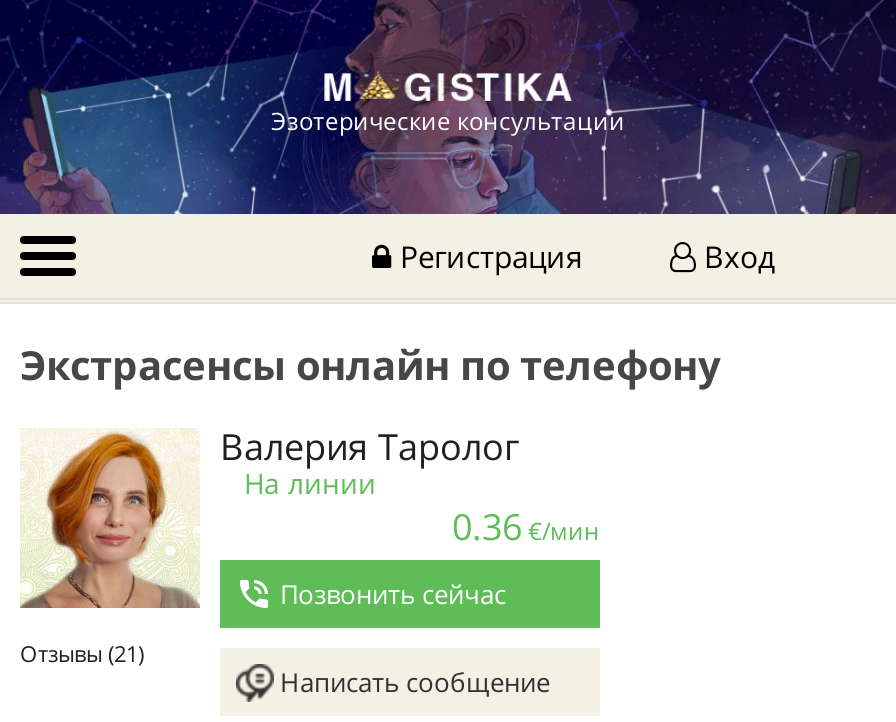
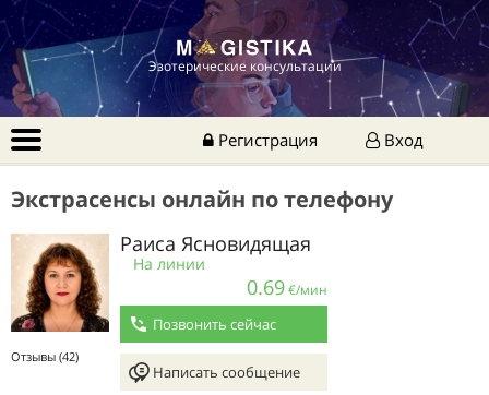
- [image]
- Валерия Таролог
+ [image]
+ Раиса Ясновидящая

- 0.36€/мин
+ 0.69€/мин

- Отзывы (21)
+ Отзывы (42)
